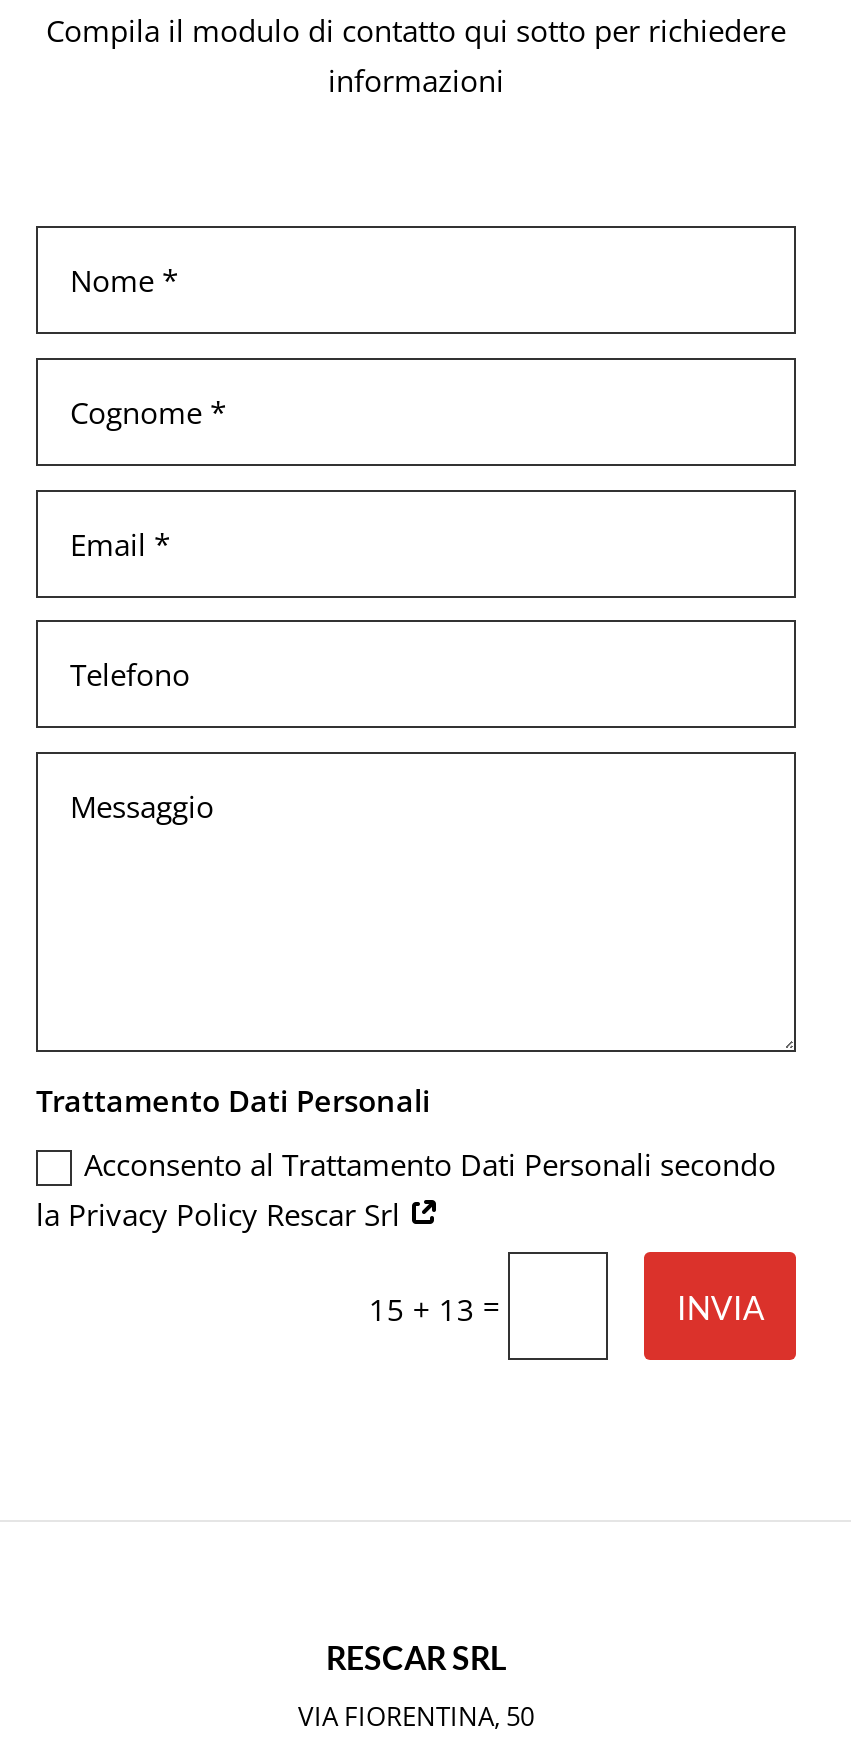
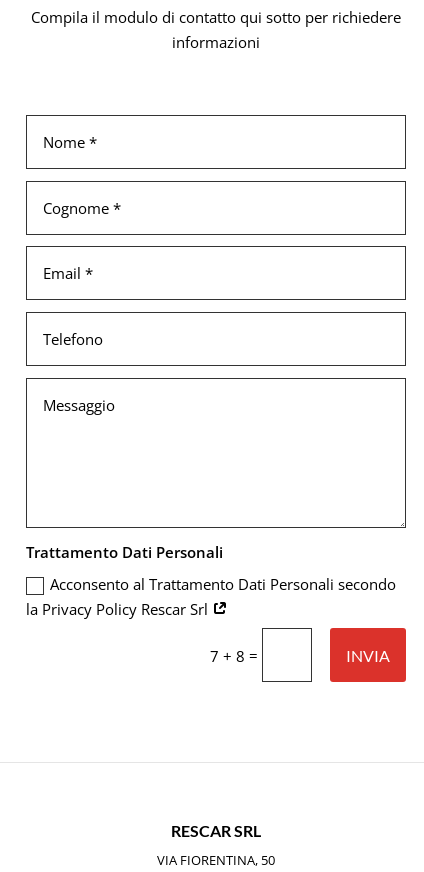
- 15 + 13 =
+ 7 + 8 =
